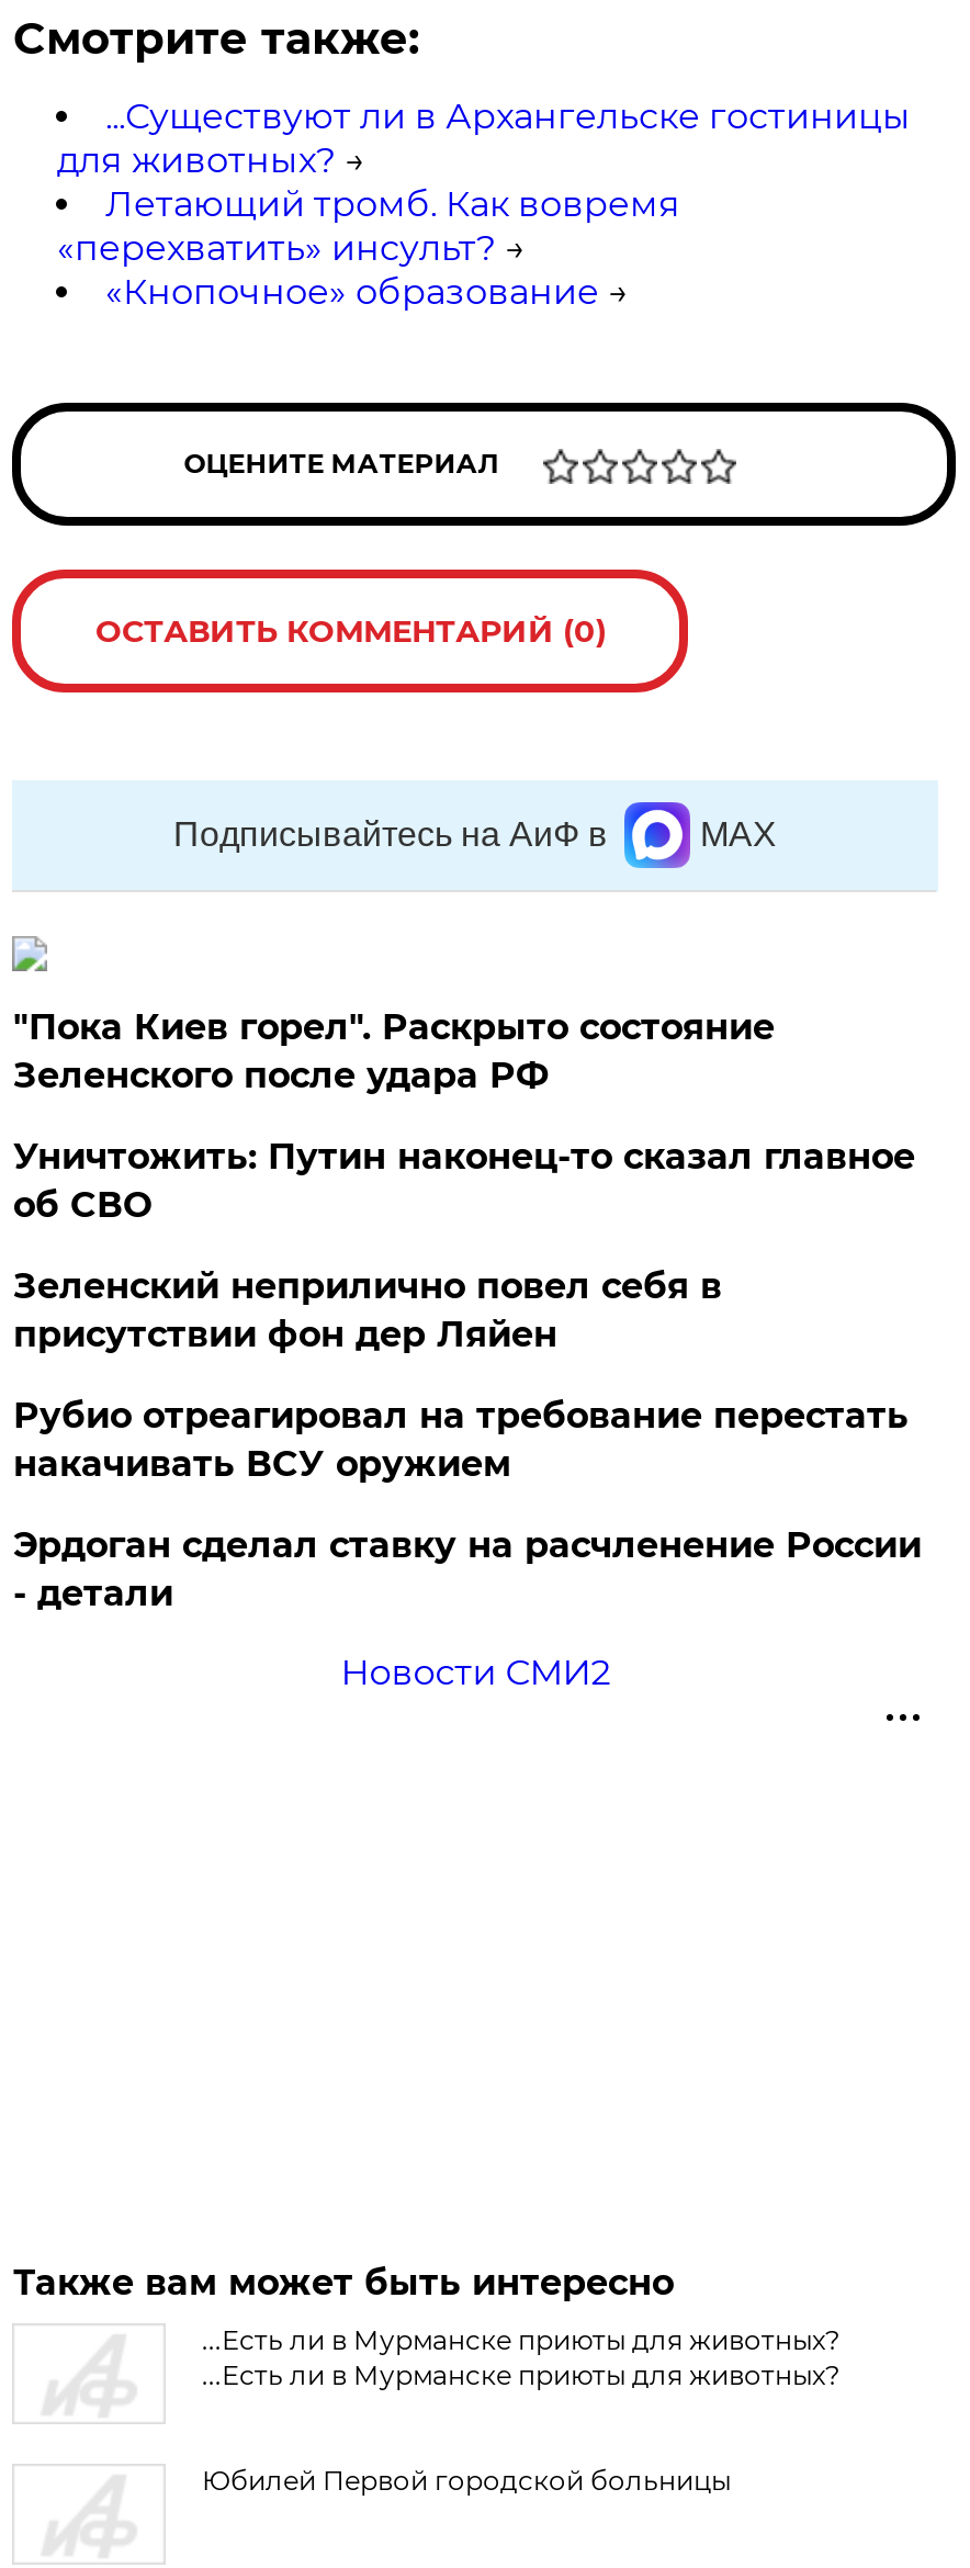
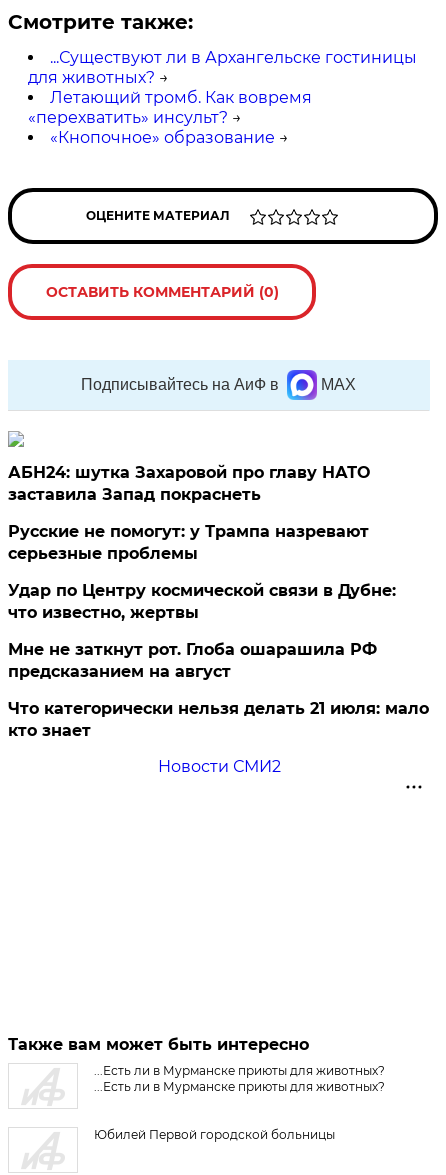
- "Пока Киев горел". Раскрыто состояние
- Зеленского после удара РФ
+ АБН24: шутка Захаровой про главу НАТО
+ заставила Запад покраснеть

- Уничтожить: Путин наконец-то сказал главное
- об СВО
+ Русские не помогут: у Трампа назревают
+ серьезные проблемы

- Зеленский неприлично повел cебя в
- присутствии фон дер Ляйен
+ Удар по Центру космической связи в Дубне:
+ что известно, жертвы

- Рубио отреагировал на требование перестать
- накачивать ВСУ оружием
+ Мне не заткнут рот. Глоба ошарашила РФ
+ предсказанием на август

- Эрдоган сделал ставку на расчленение России
- - детали
+ Что категорически нельзя делать 21 июля: мало
+ кто знает
